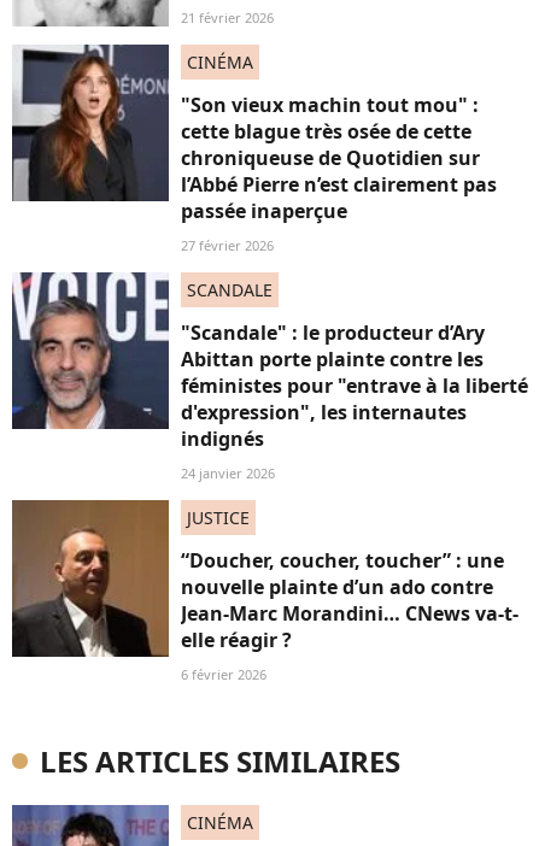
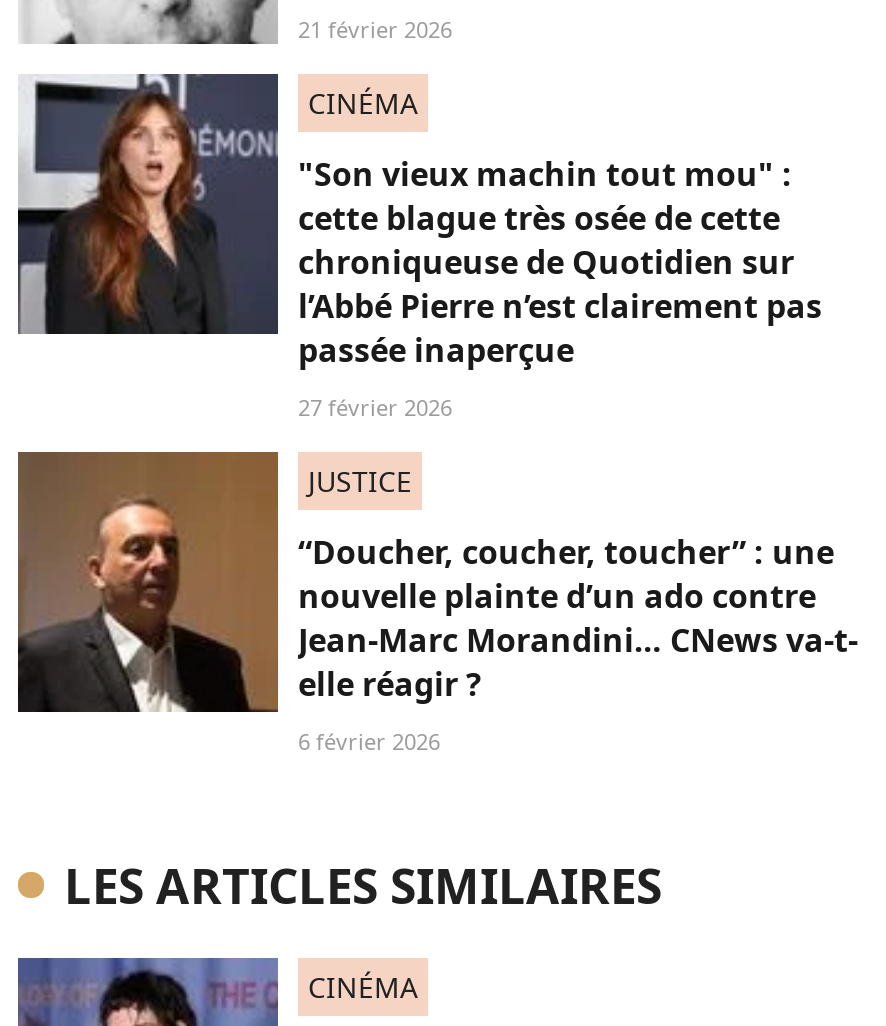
- [image]
- SCANDALE
- "Scandale" : le producteur d’Ary
- Abittan porte plainte contre les
- féministes pour "entrave à la liberté
- d'expression", les internautes
- indignés
- 24 janvier 2026
